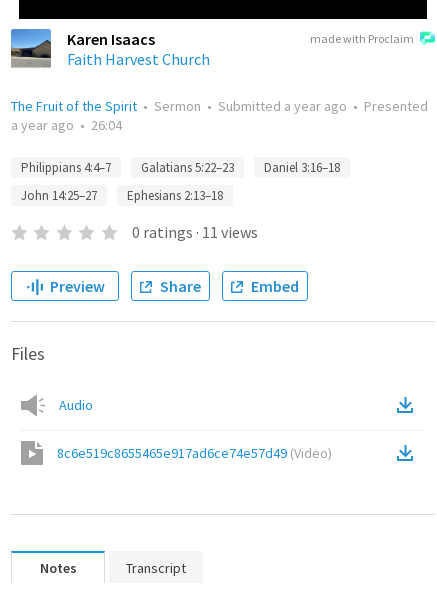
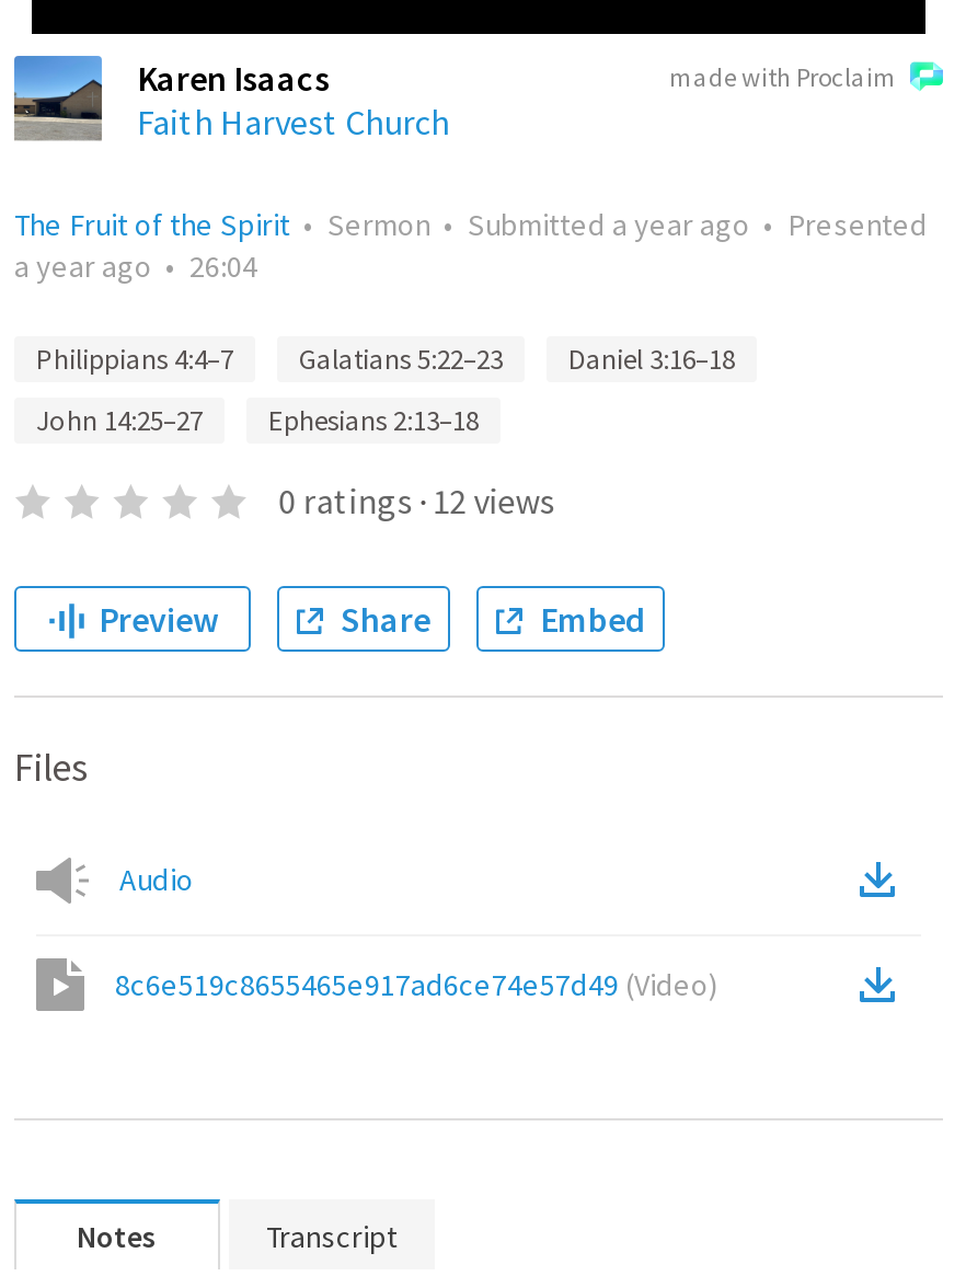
- 0 ratings · 11 views
+ 0 ratings · 12 views
